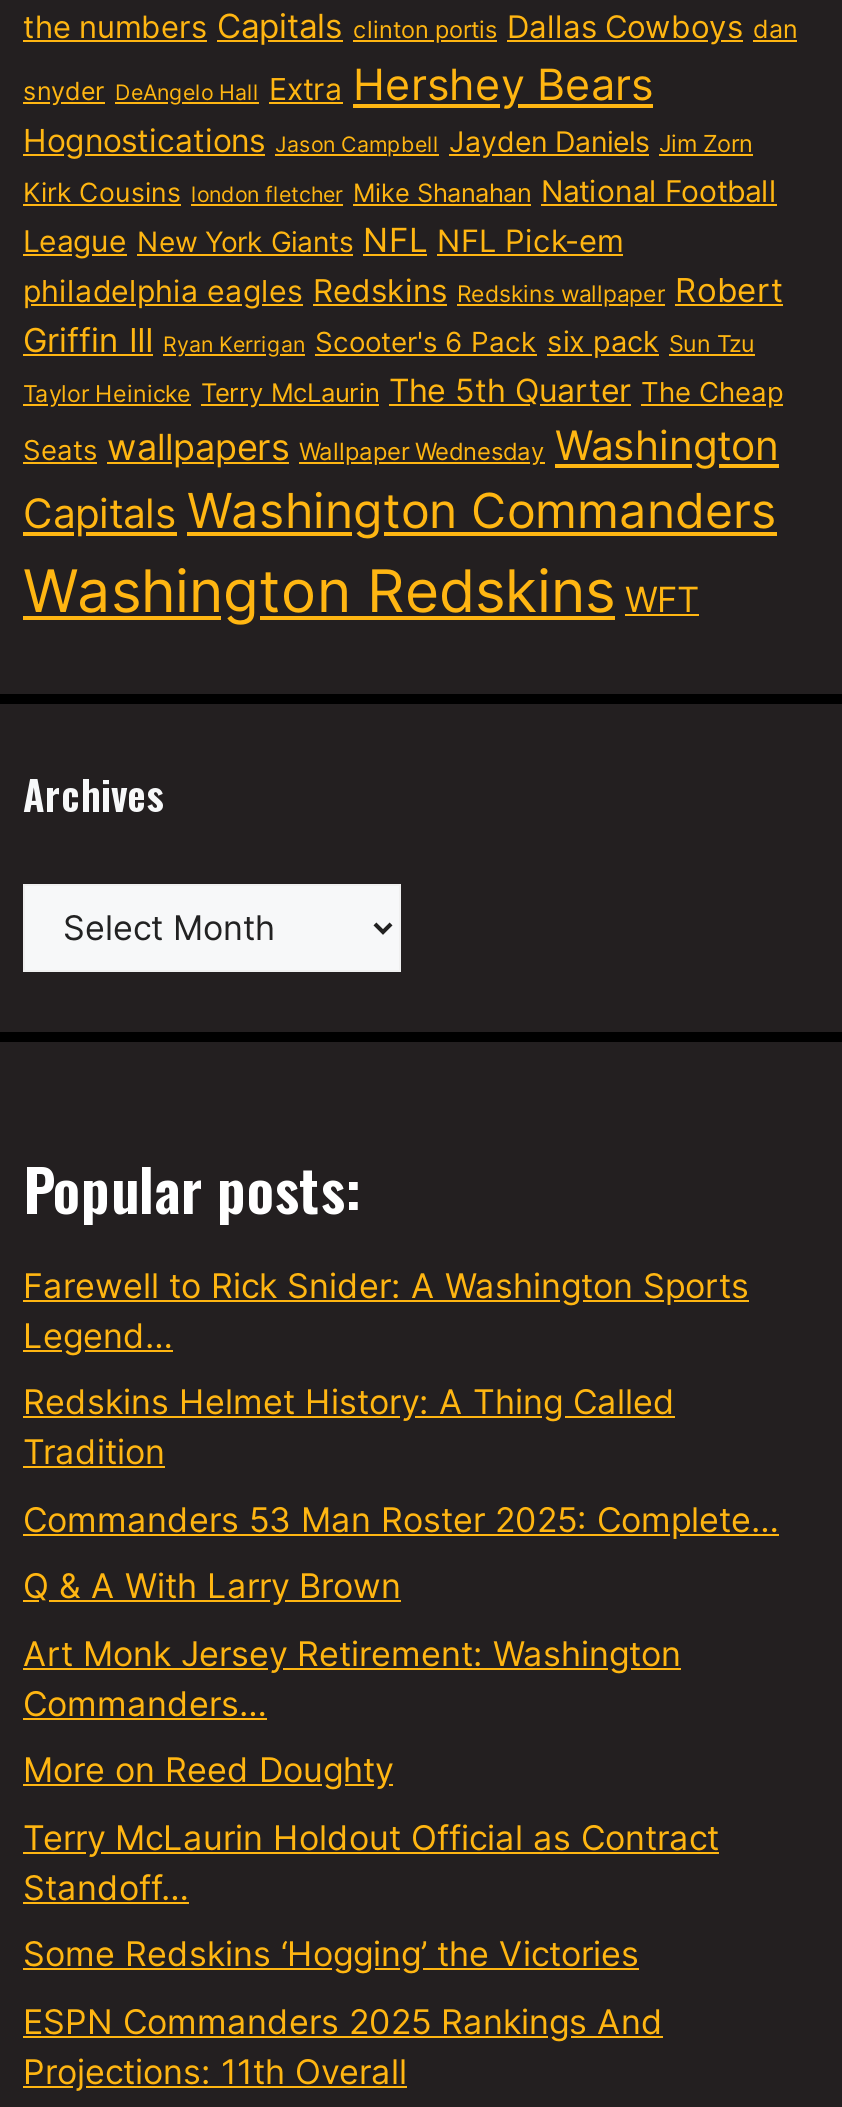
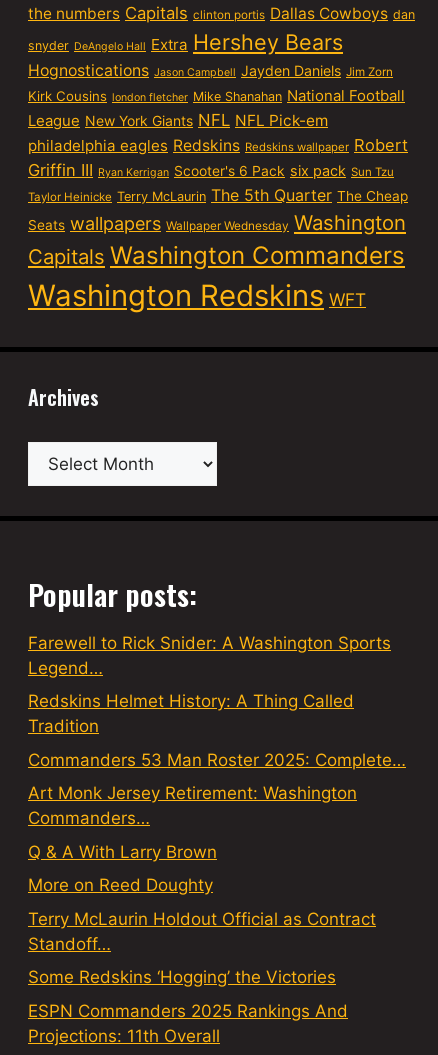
moved down: Q & A With Larry Brown

moved up: Art Monk Jersey Retirement: Washington | Commanders…
